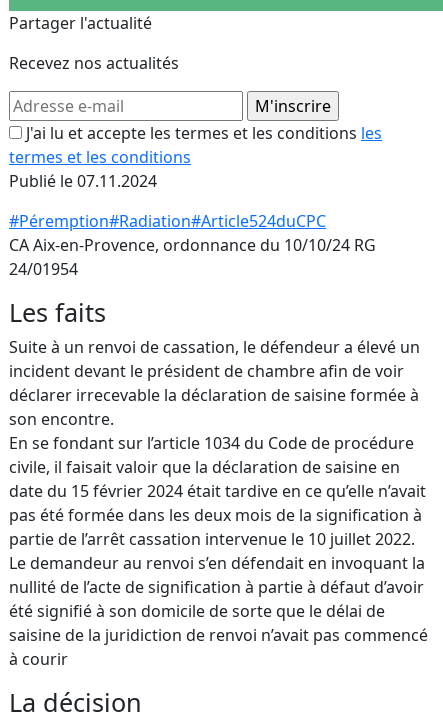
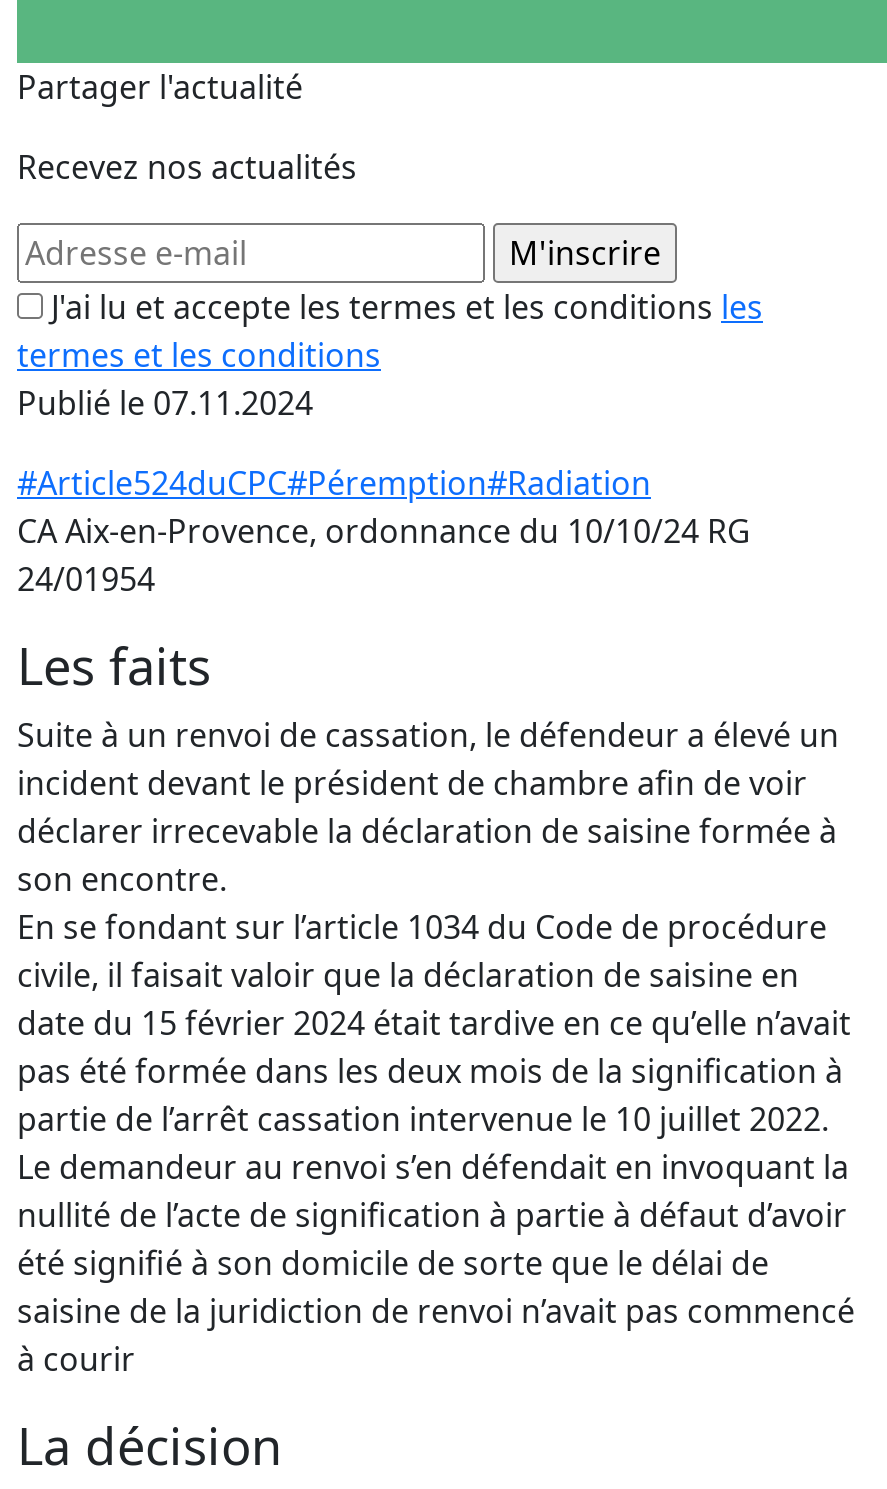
- #Péremption#Radiation#Article524duCPC
+ #Article524duCPC#Péremption#Radiation
